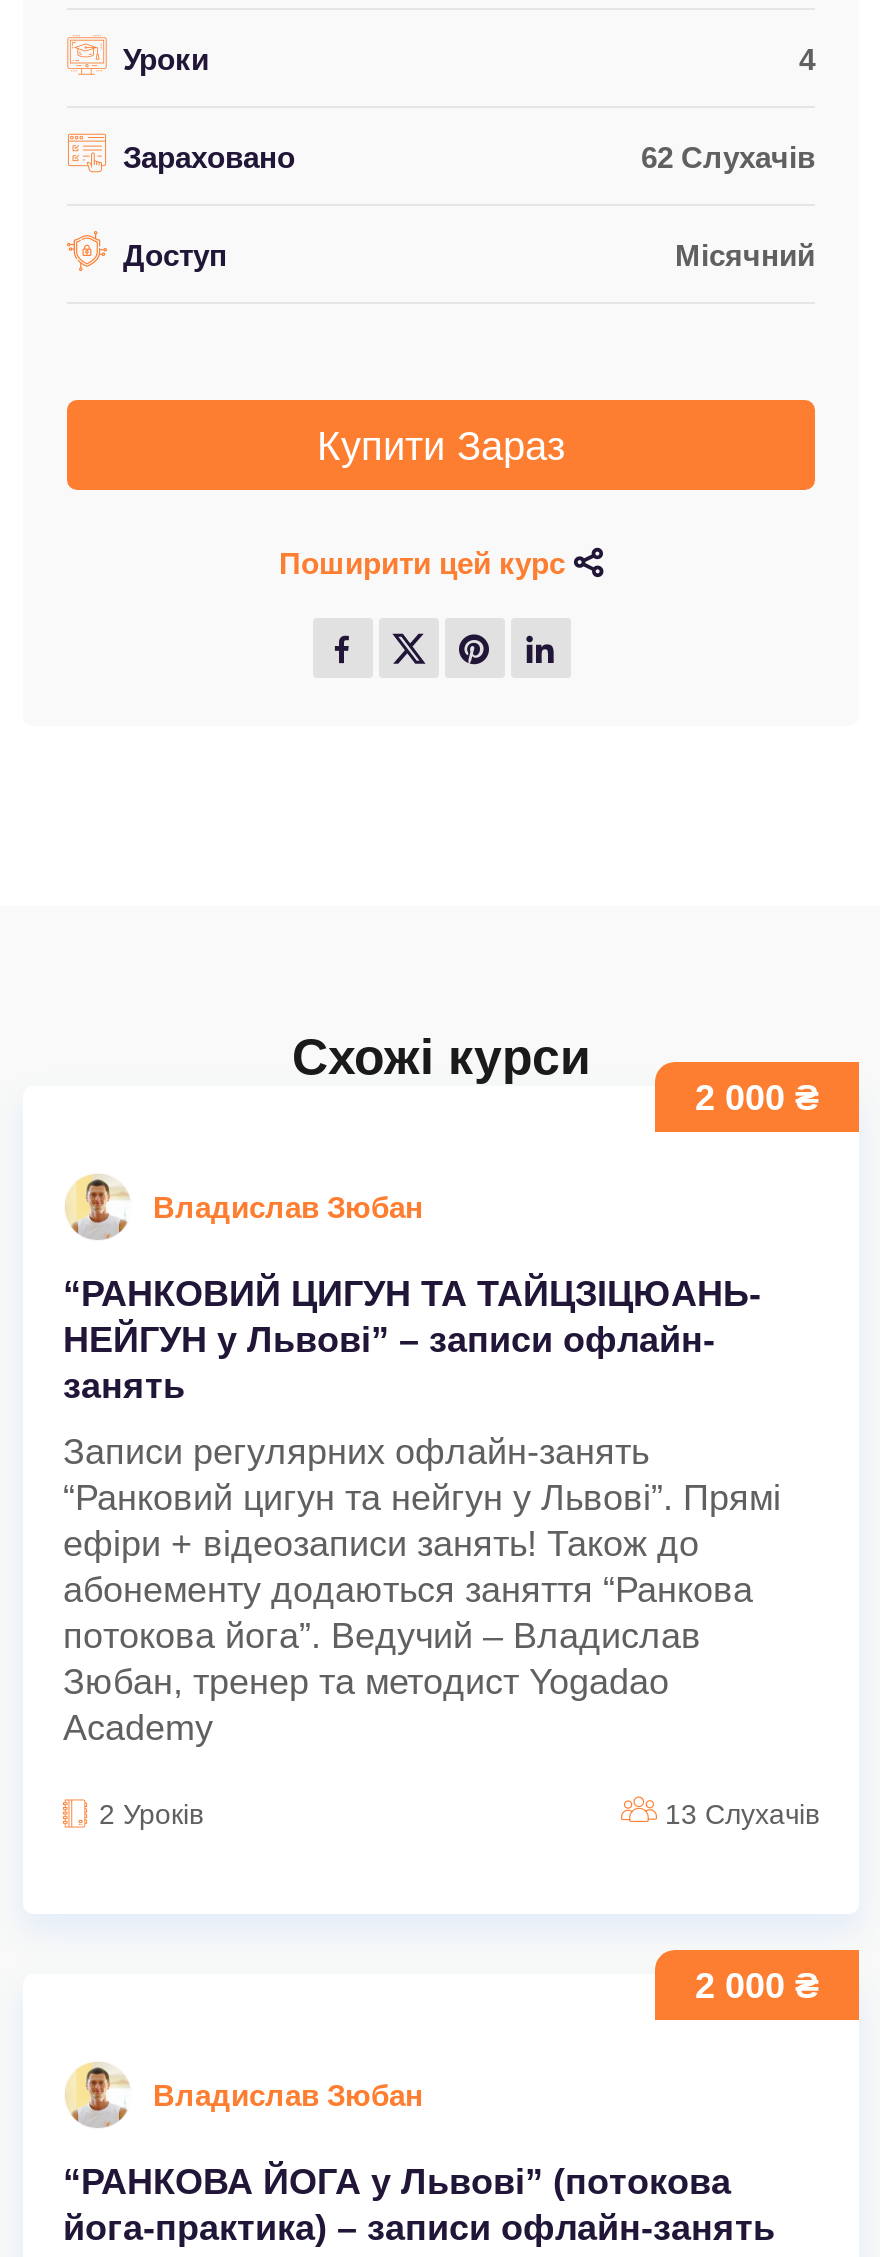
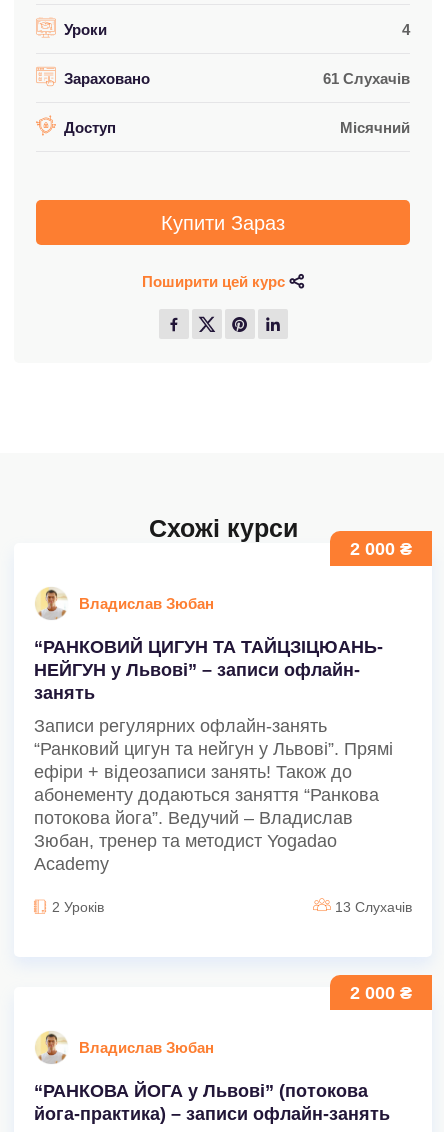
- 62 Слухачів
+ 61 Слухачів
